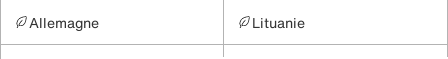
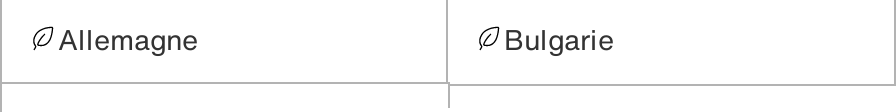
- Lituanie
+ Bulgarie
